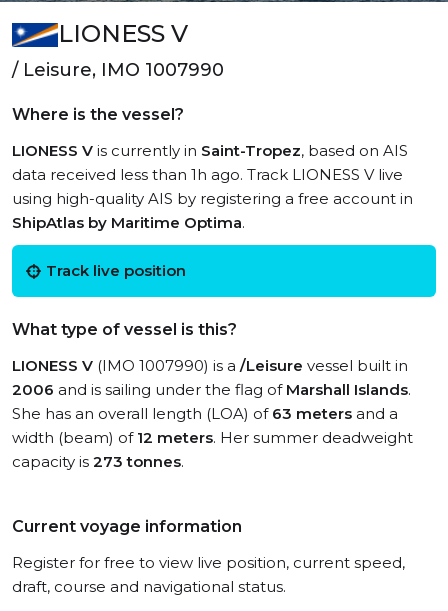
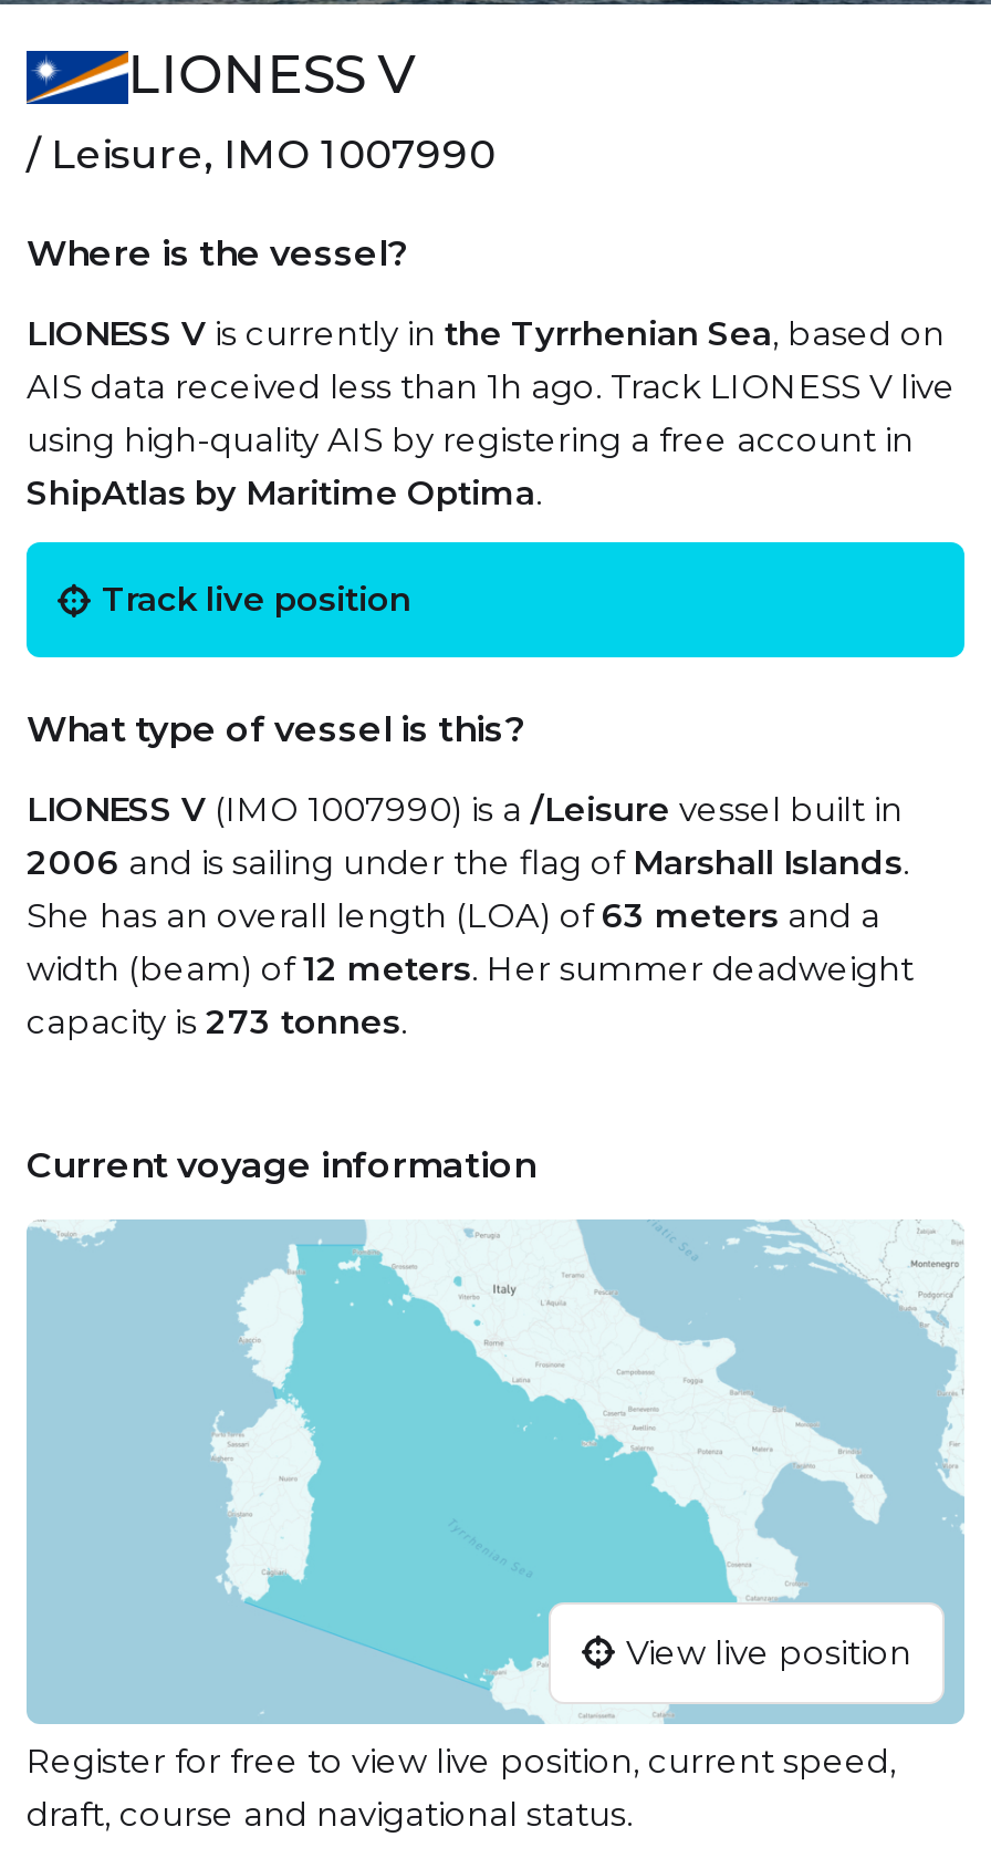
- LIONESS V is currently in Saint-Tropez, based on AIS
- data received less than 1h ago. Track LIONESS V live
+ LIONESS V is currently in the Tyrrhenian Sea, based on
+ AIS data received less than 1h ago. Track LIONESS V live

+ [image]
+ View live position
